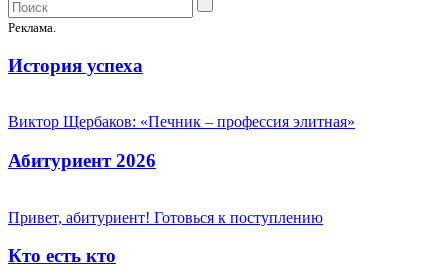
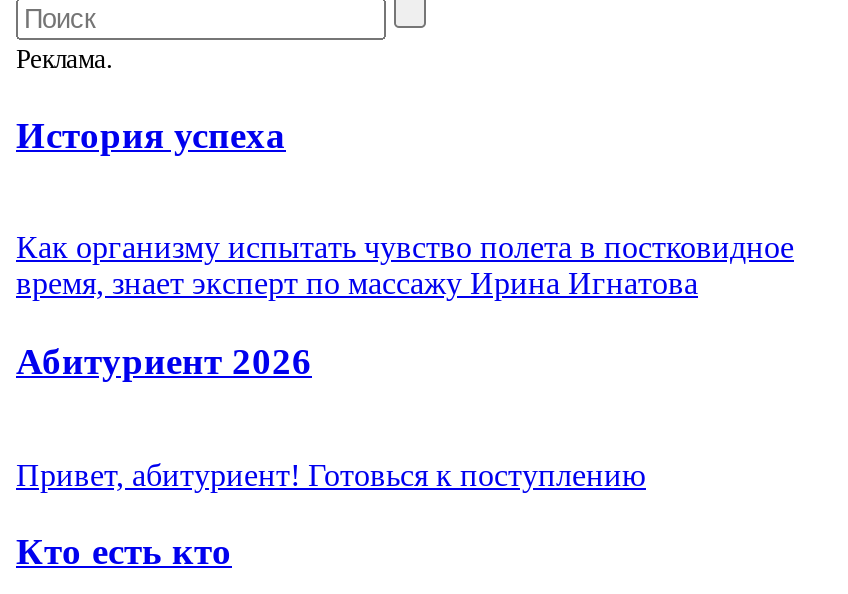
- Виктор Щербаков: «Печник – профессия элитная»
+ Как организму испытать чувство полета в постковидное
+ время, знает эксперт по массажу Ирина Игнатова
